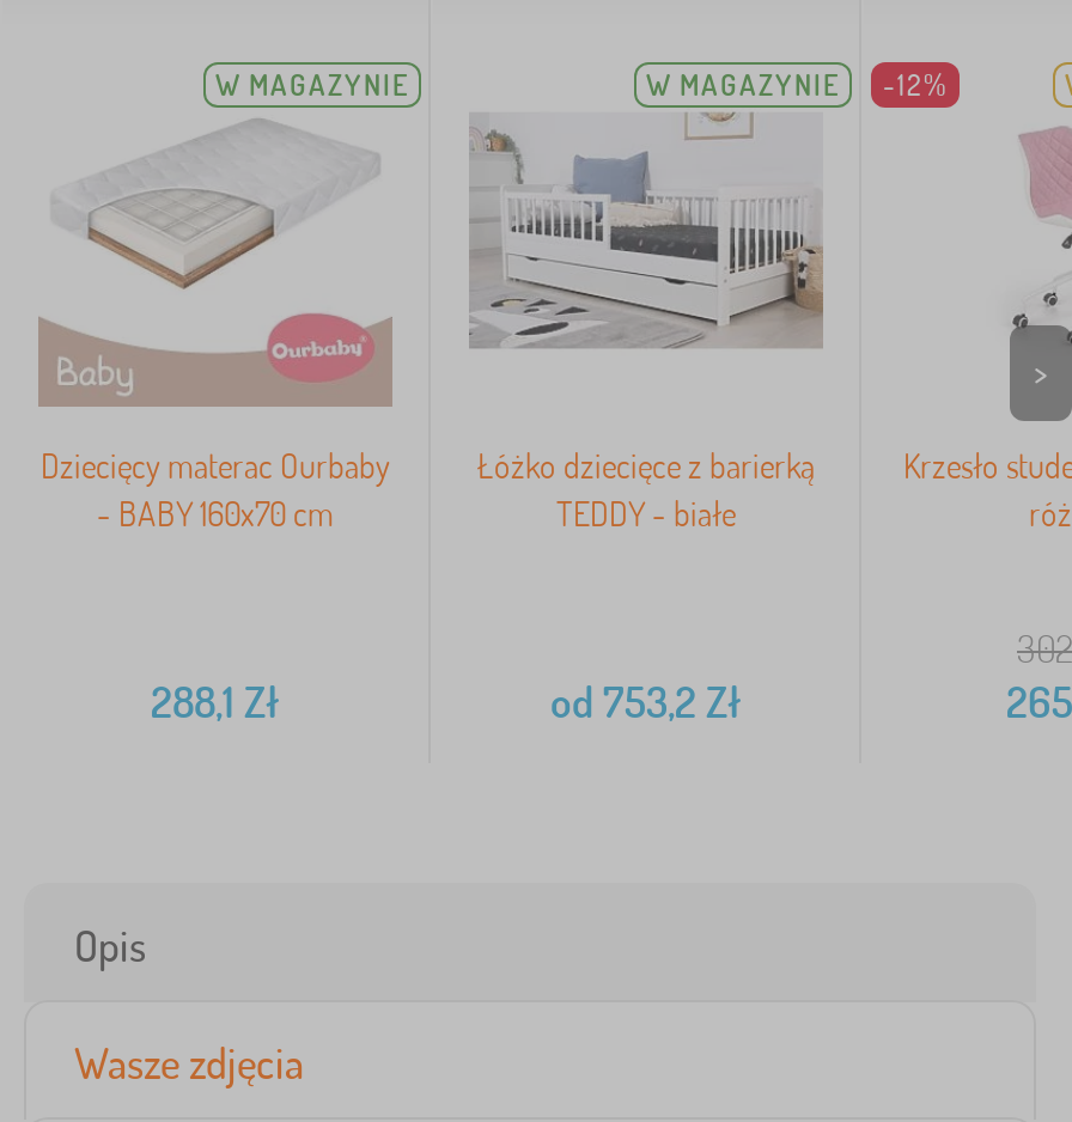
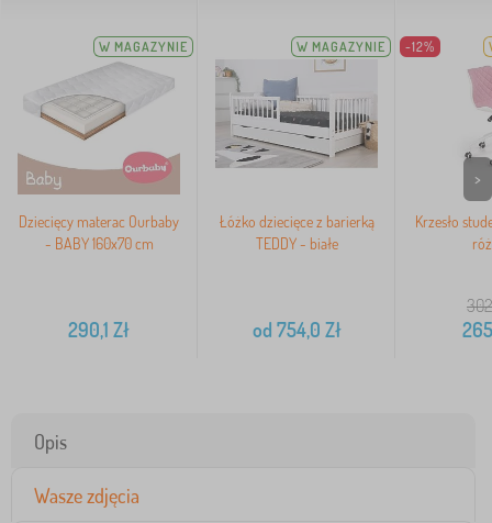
- 288,1 Zł
+ 290,1 Zł

- od 753,2 Zł
+ od 754,0 Zł
